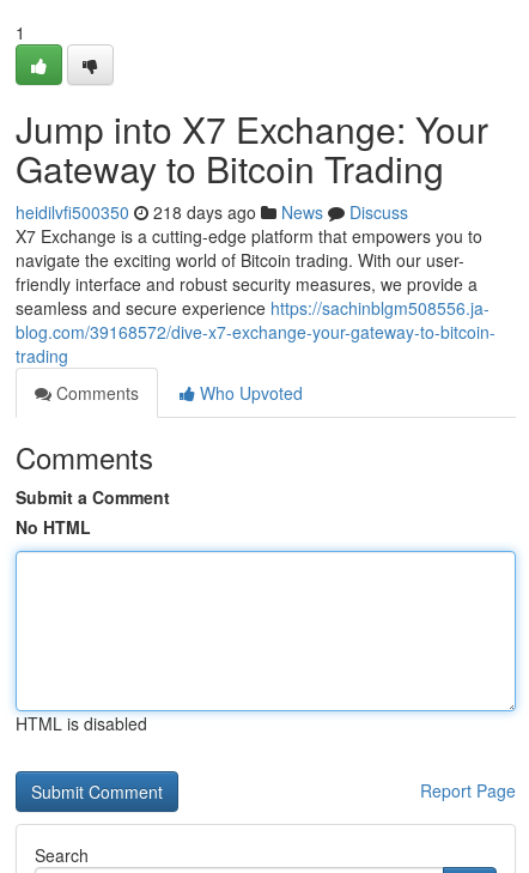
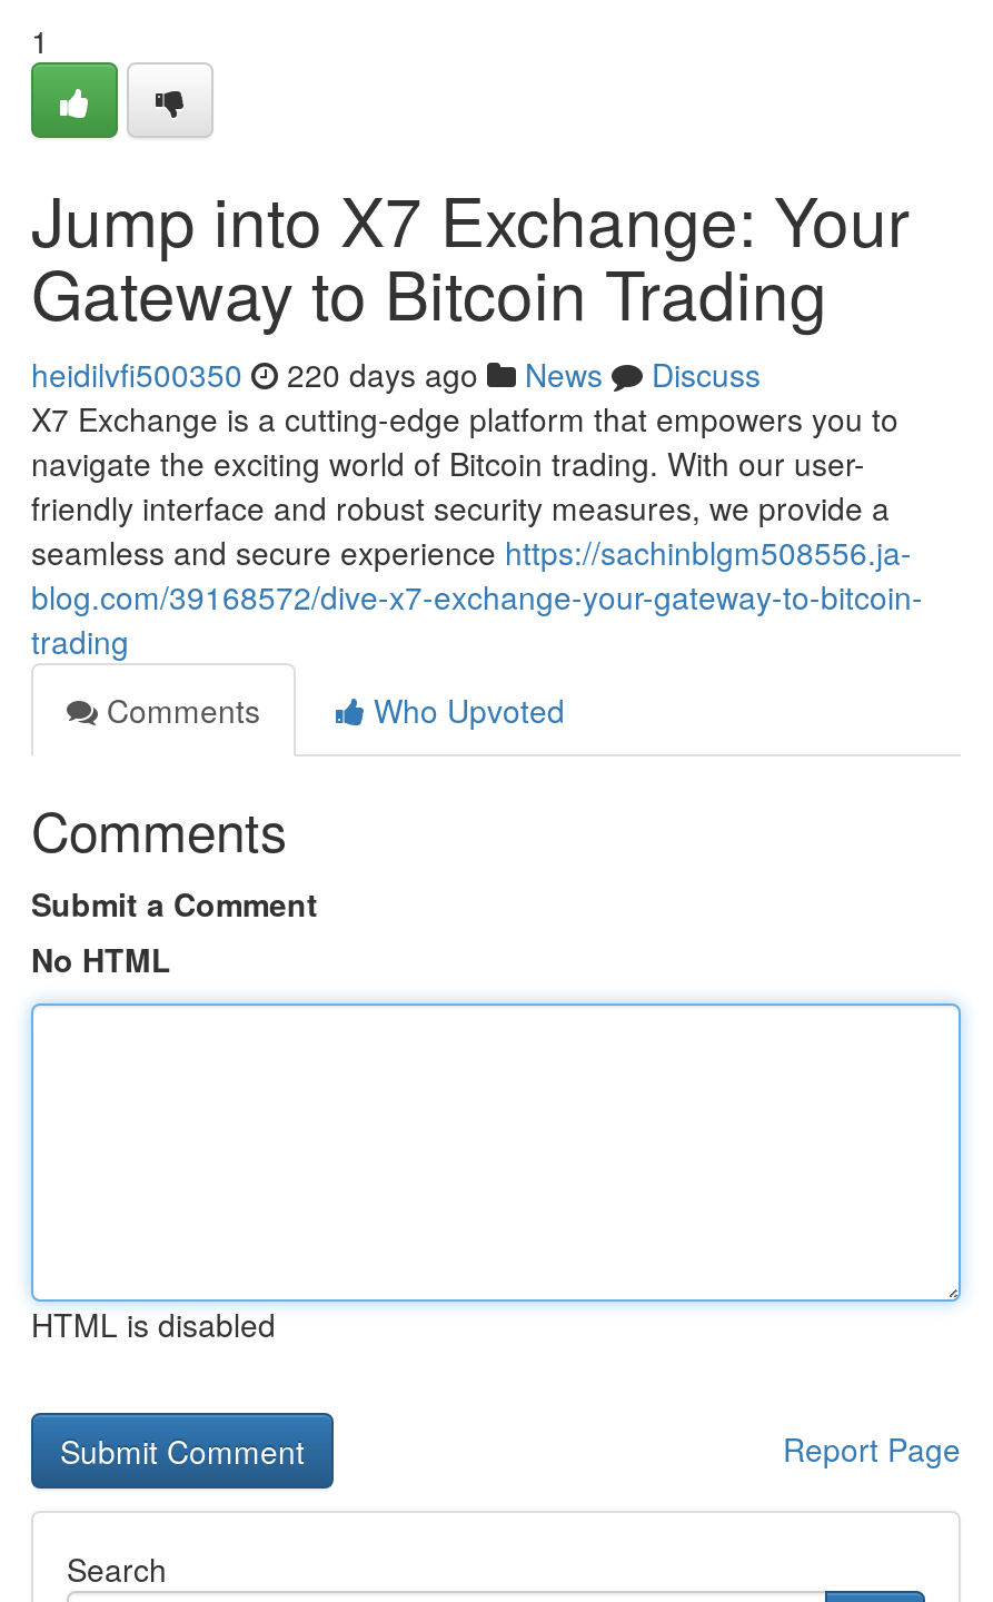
- heidilvfi500350 218 days ago News Discuss
+ heidilvfi500350 220 days ago News Discuss
